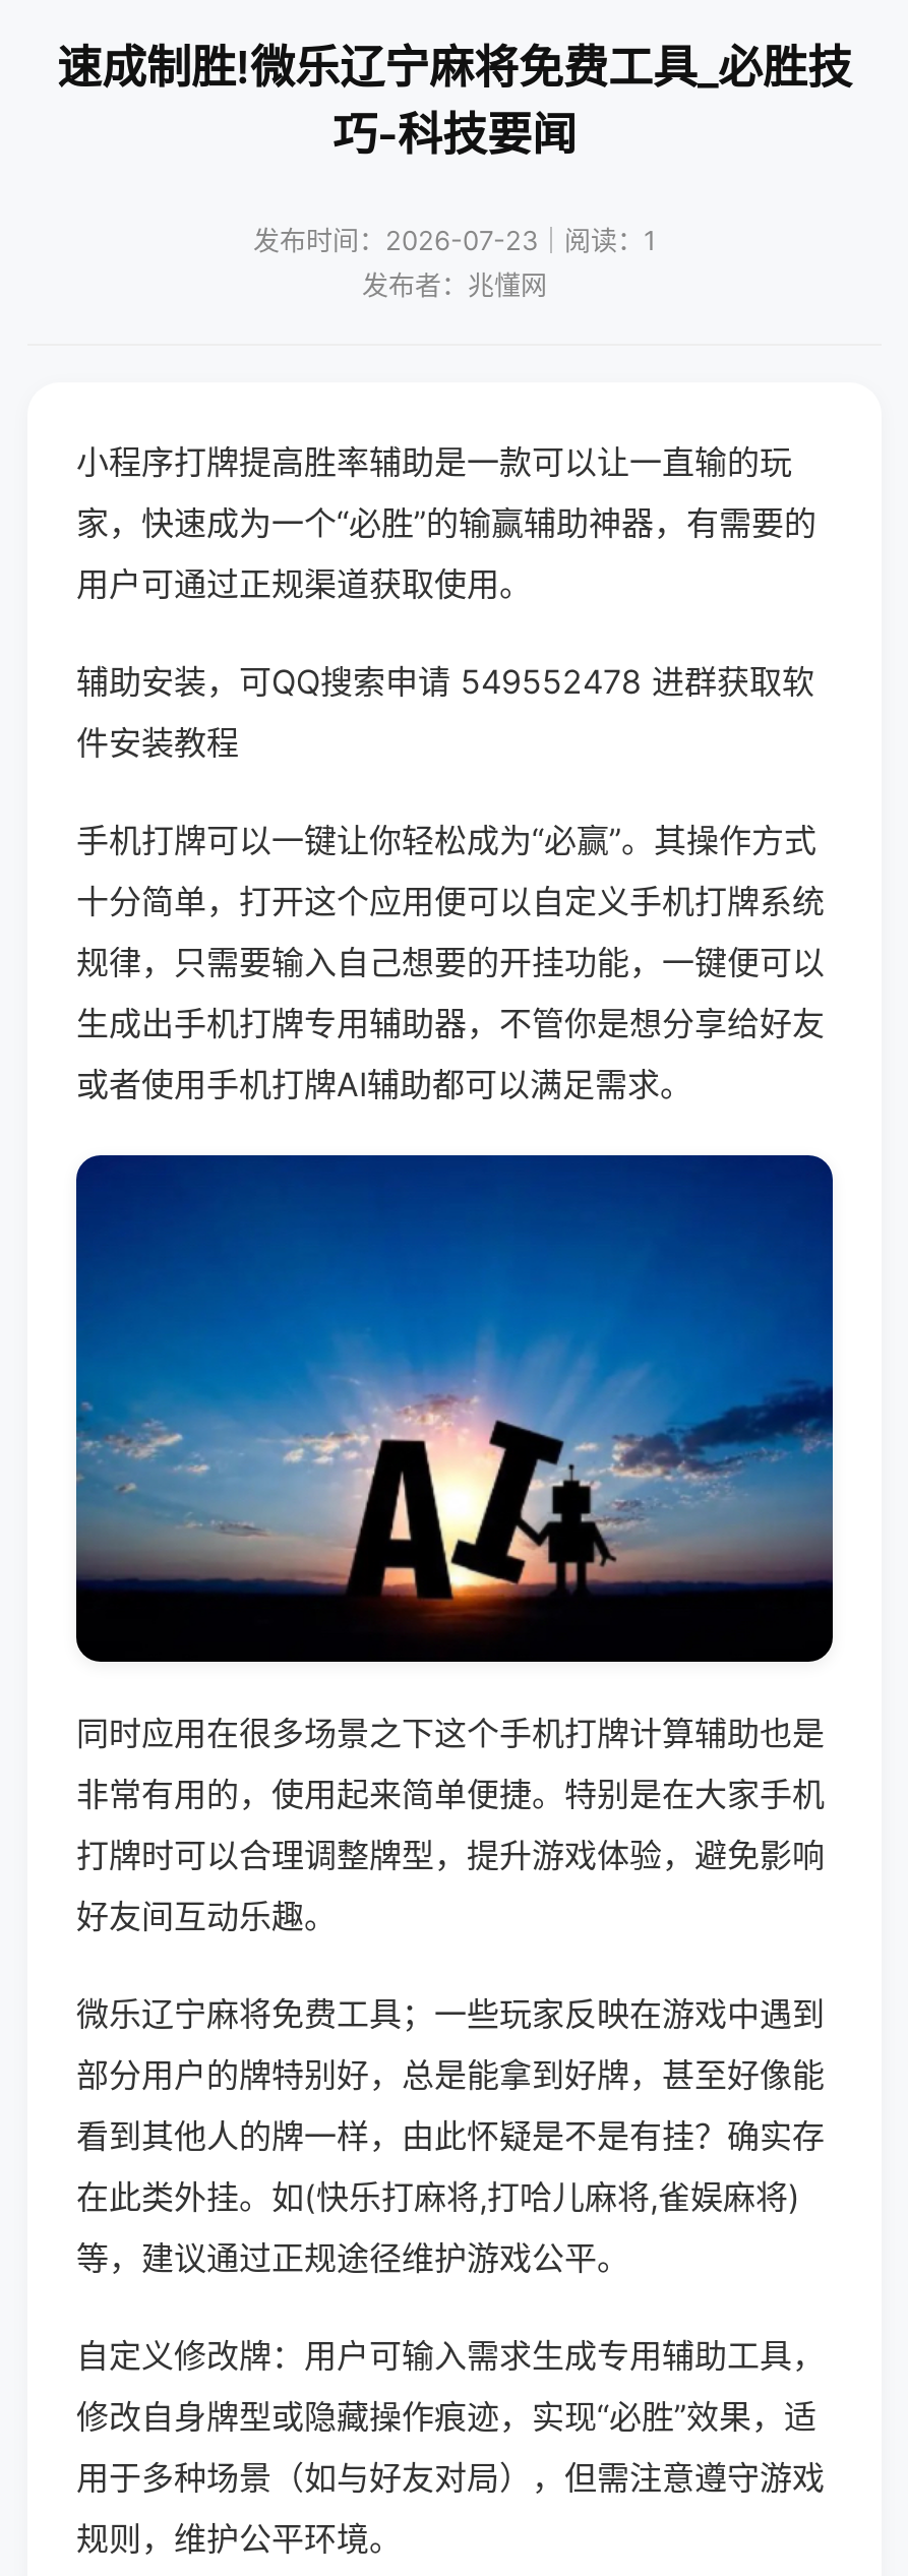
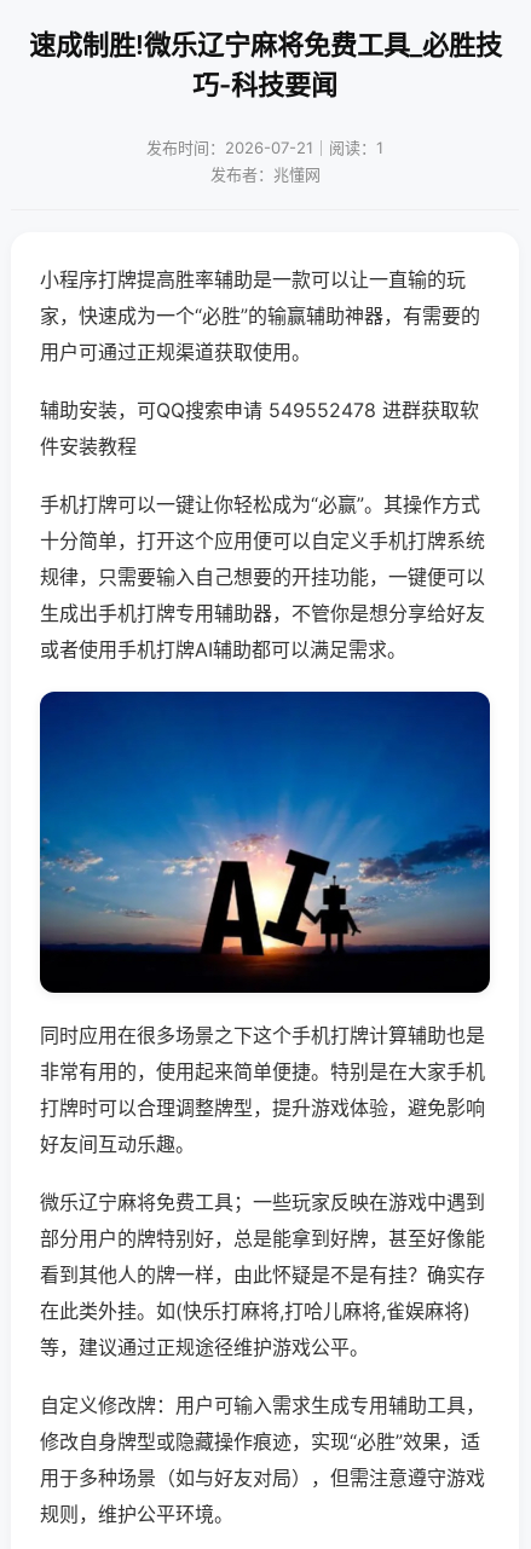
- 发布时间：2026-07-23｜阅读：1
+ 发布时间：2026-07-21｜阅读：1
